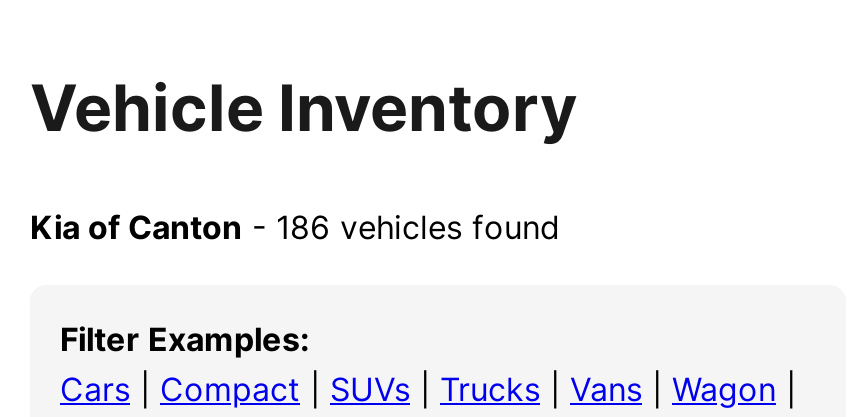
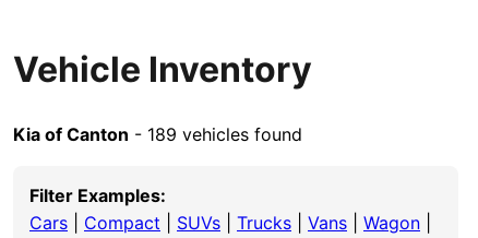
- Kia of Canton - 186 vehicles found
+ Kia of Canton - 189 vehicles found
